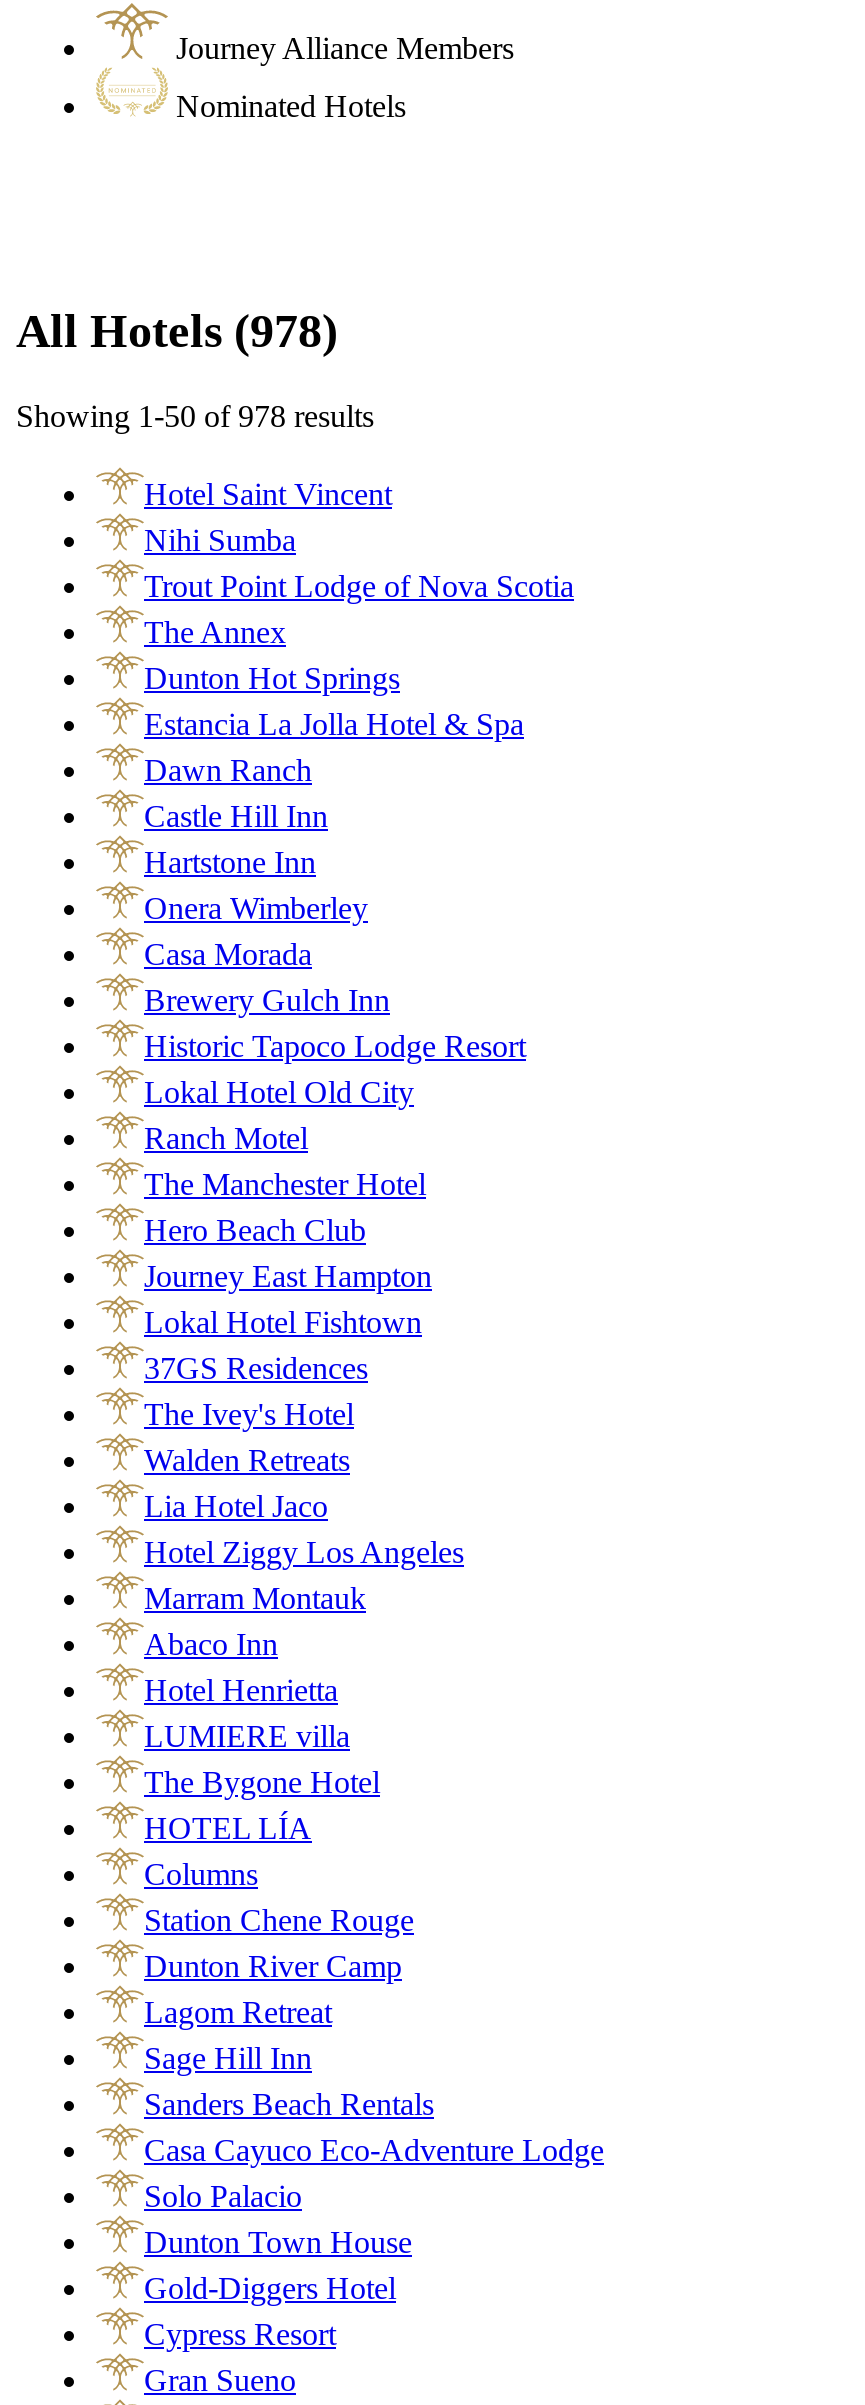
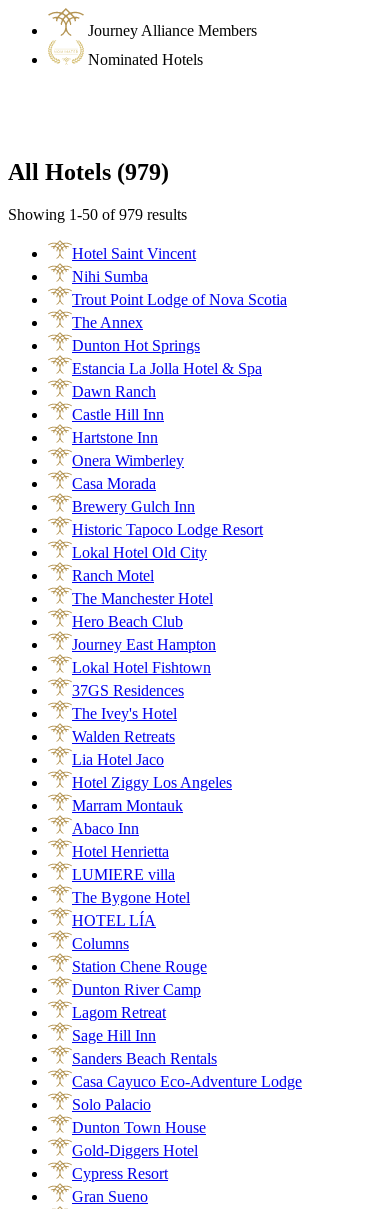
- All Hotels (978)
+ All Hotels (979)

- Showing 1 -50 of 978 results
+ Showing 1 -50 of 979 results
